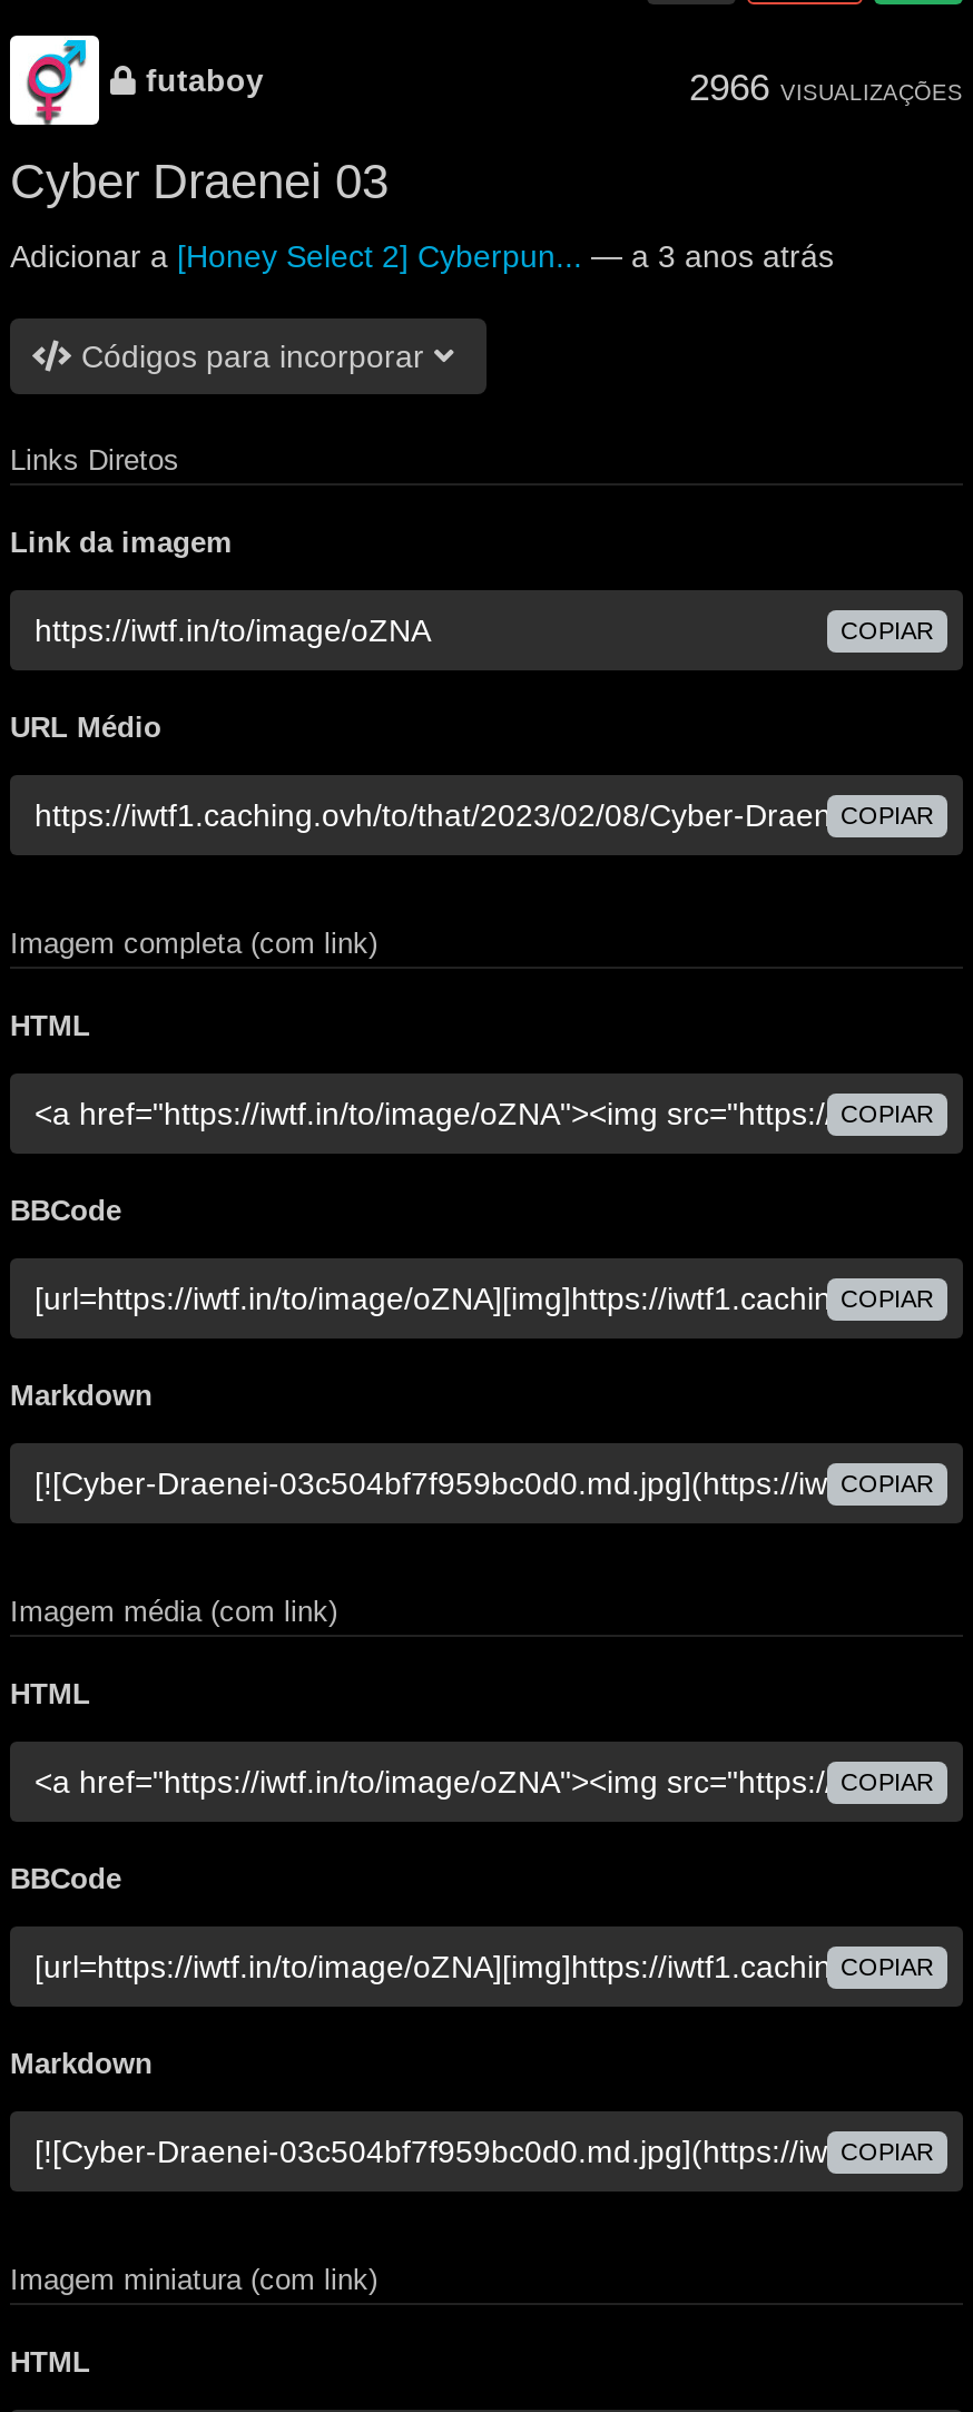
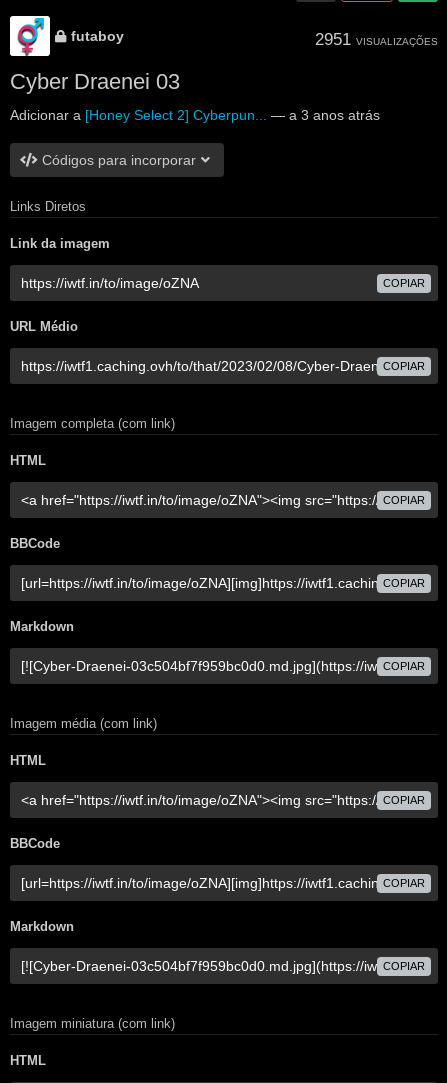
- 2966 VISUALIZAÇÕES
+ 2951 VISUALIZAÇÕES
